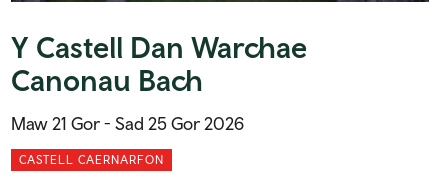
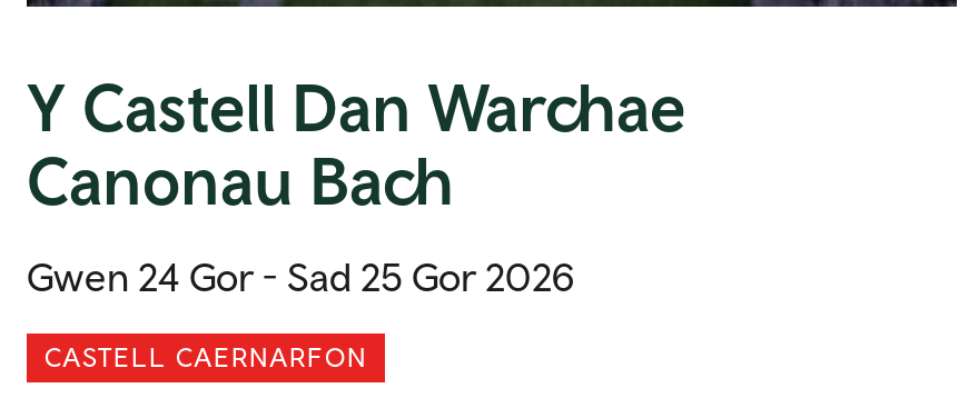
- Maw 21 Gor - Sad 25 Gor 2026
+ Gwen 24 Gor - Sad 25 Gor 2026
